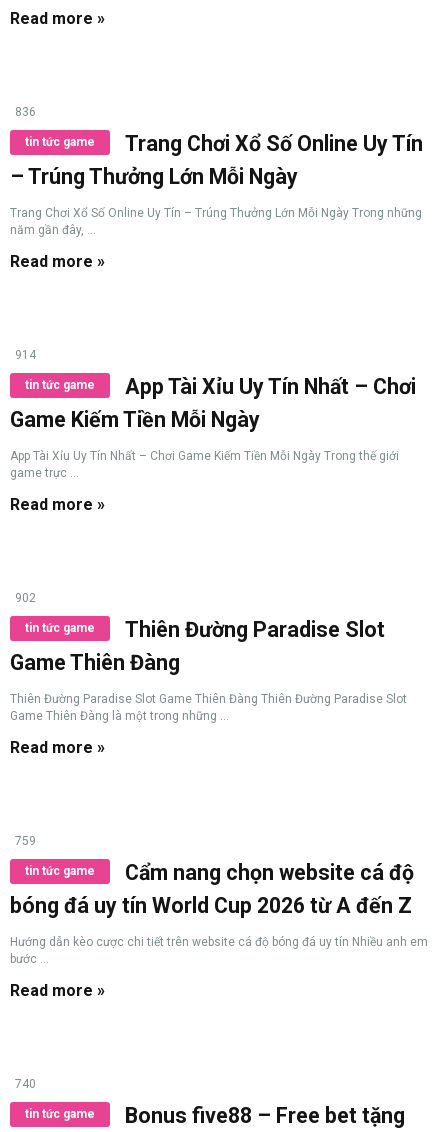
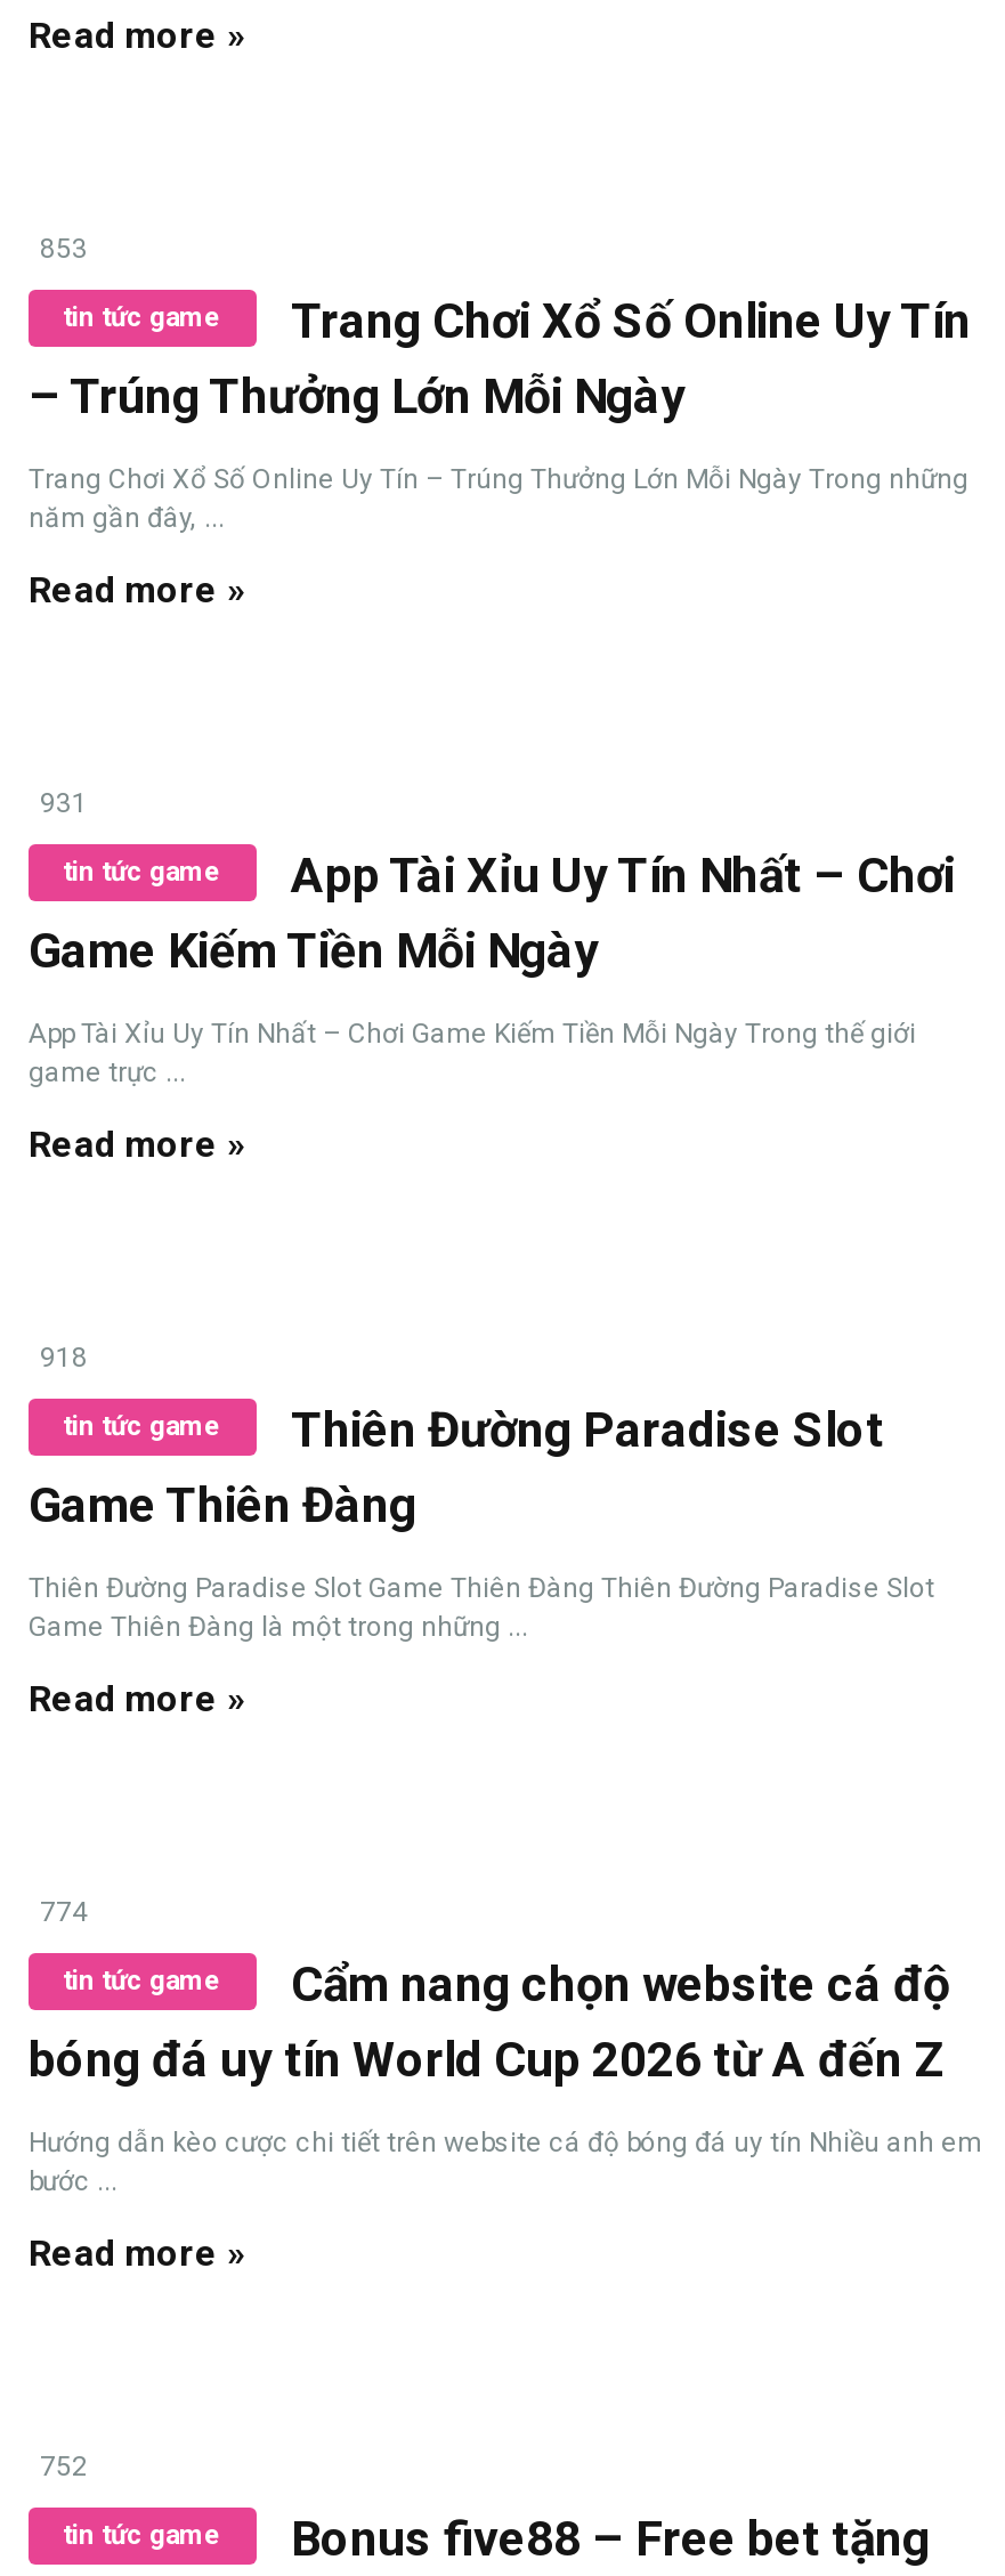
- 836
+ 853

- 914
+ 931

- 902
+ 918

- 759
+ 774

- 740
+ 752
